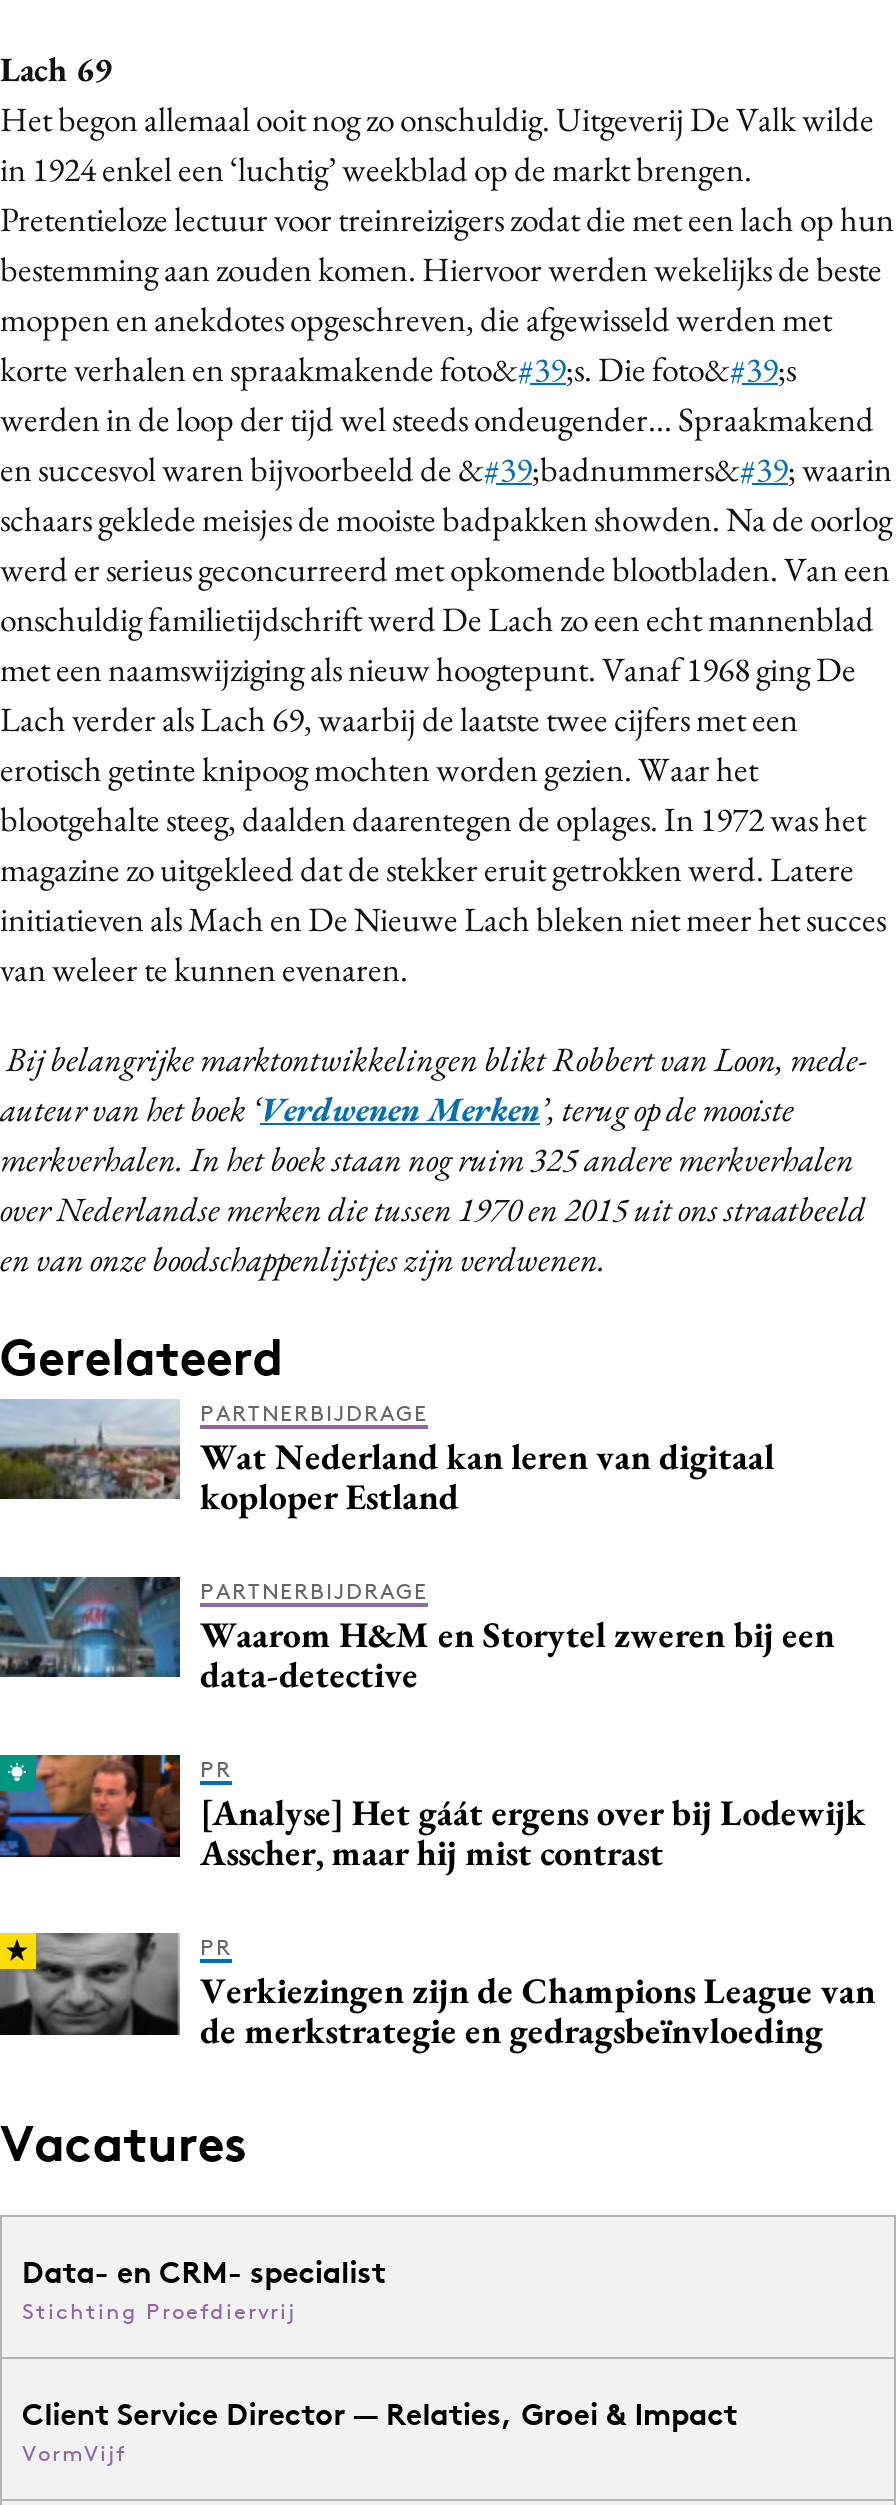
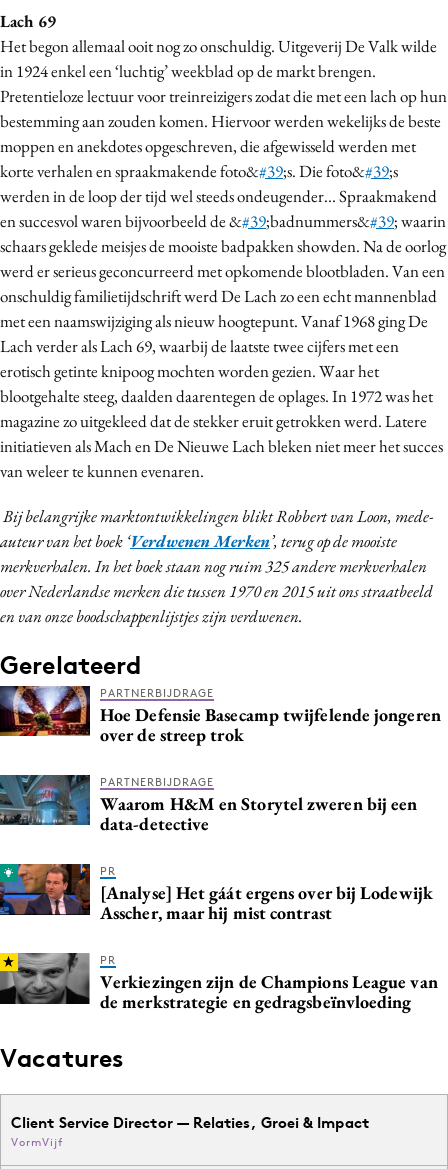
- [image]
- Wat Nederland kan leren van digitaal
- koploper Estland
+ [image]
+ Hoe Defensie Basecamp twijfelende jongeren
+ over de streep trok

- Data- en CRM- specialist
- Stichting Proefdiervrij
